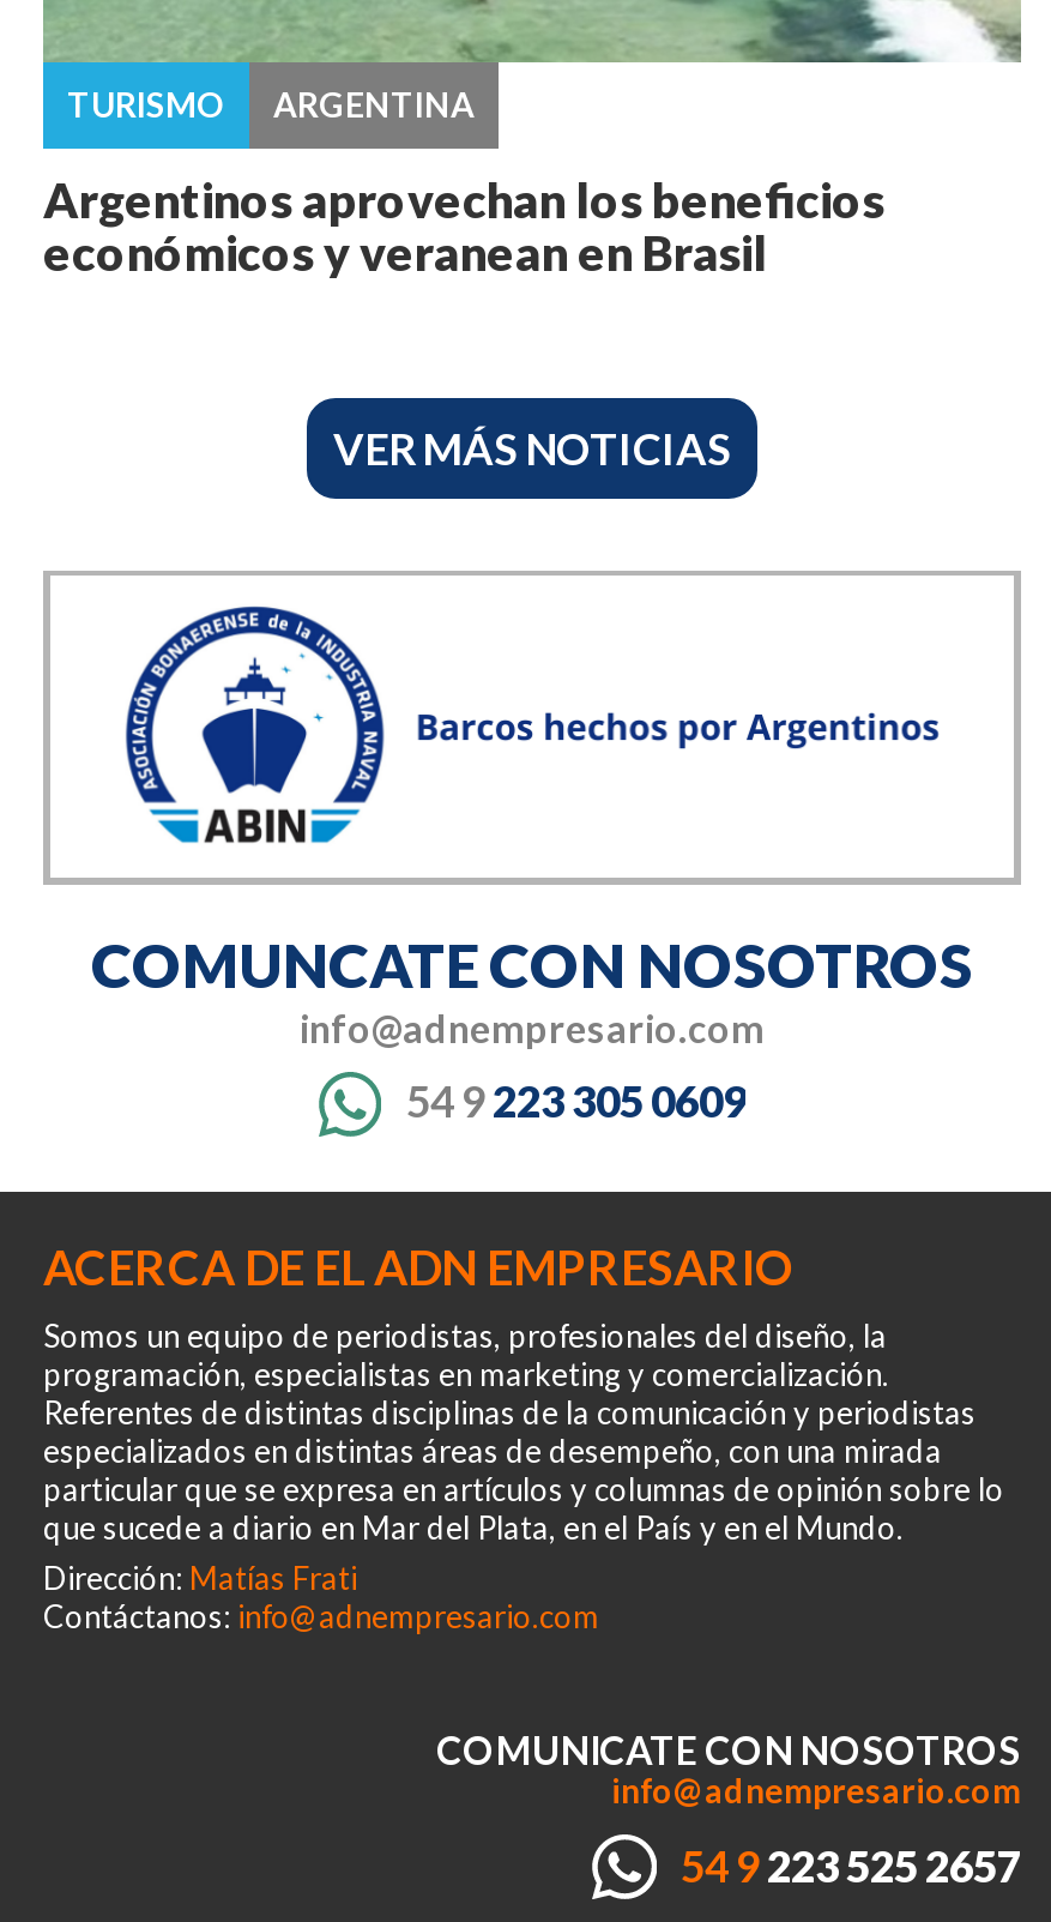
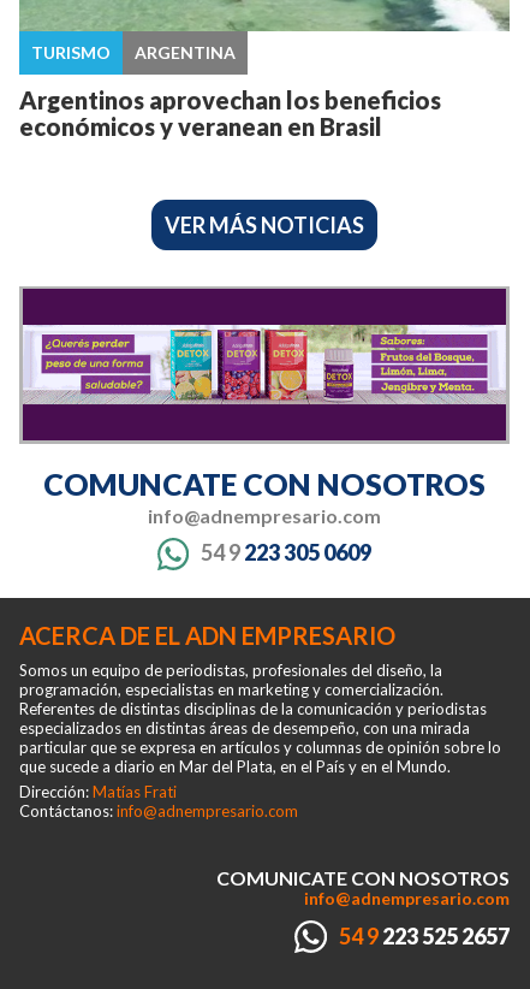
- [image]
+ [image]
